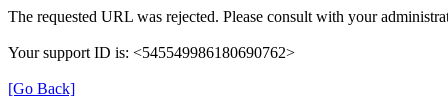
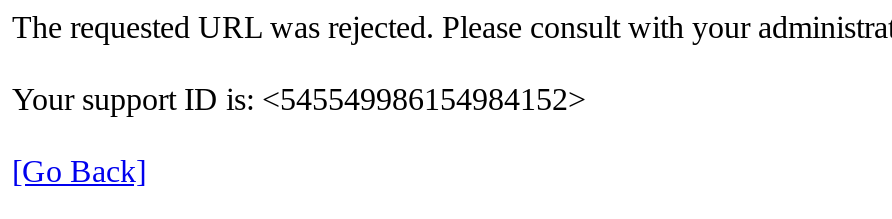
- Your support ID is: <545549986180690762>
+ Your support ID is: <545549986154984152>
